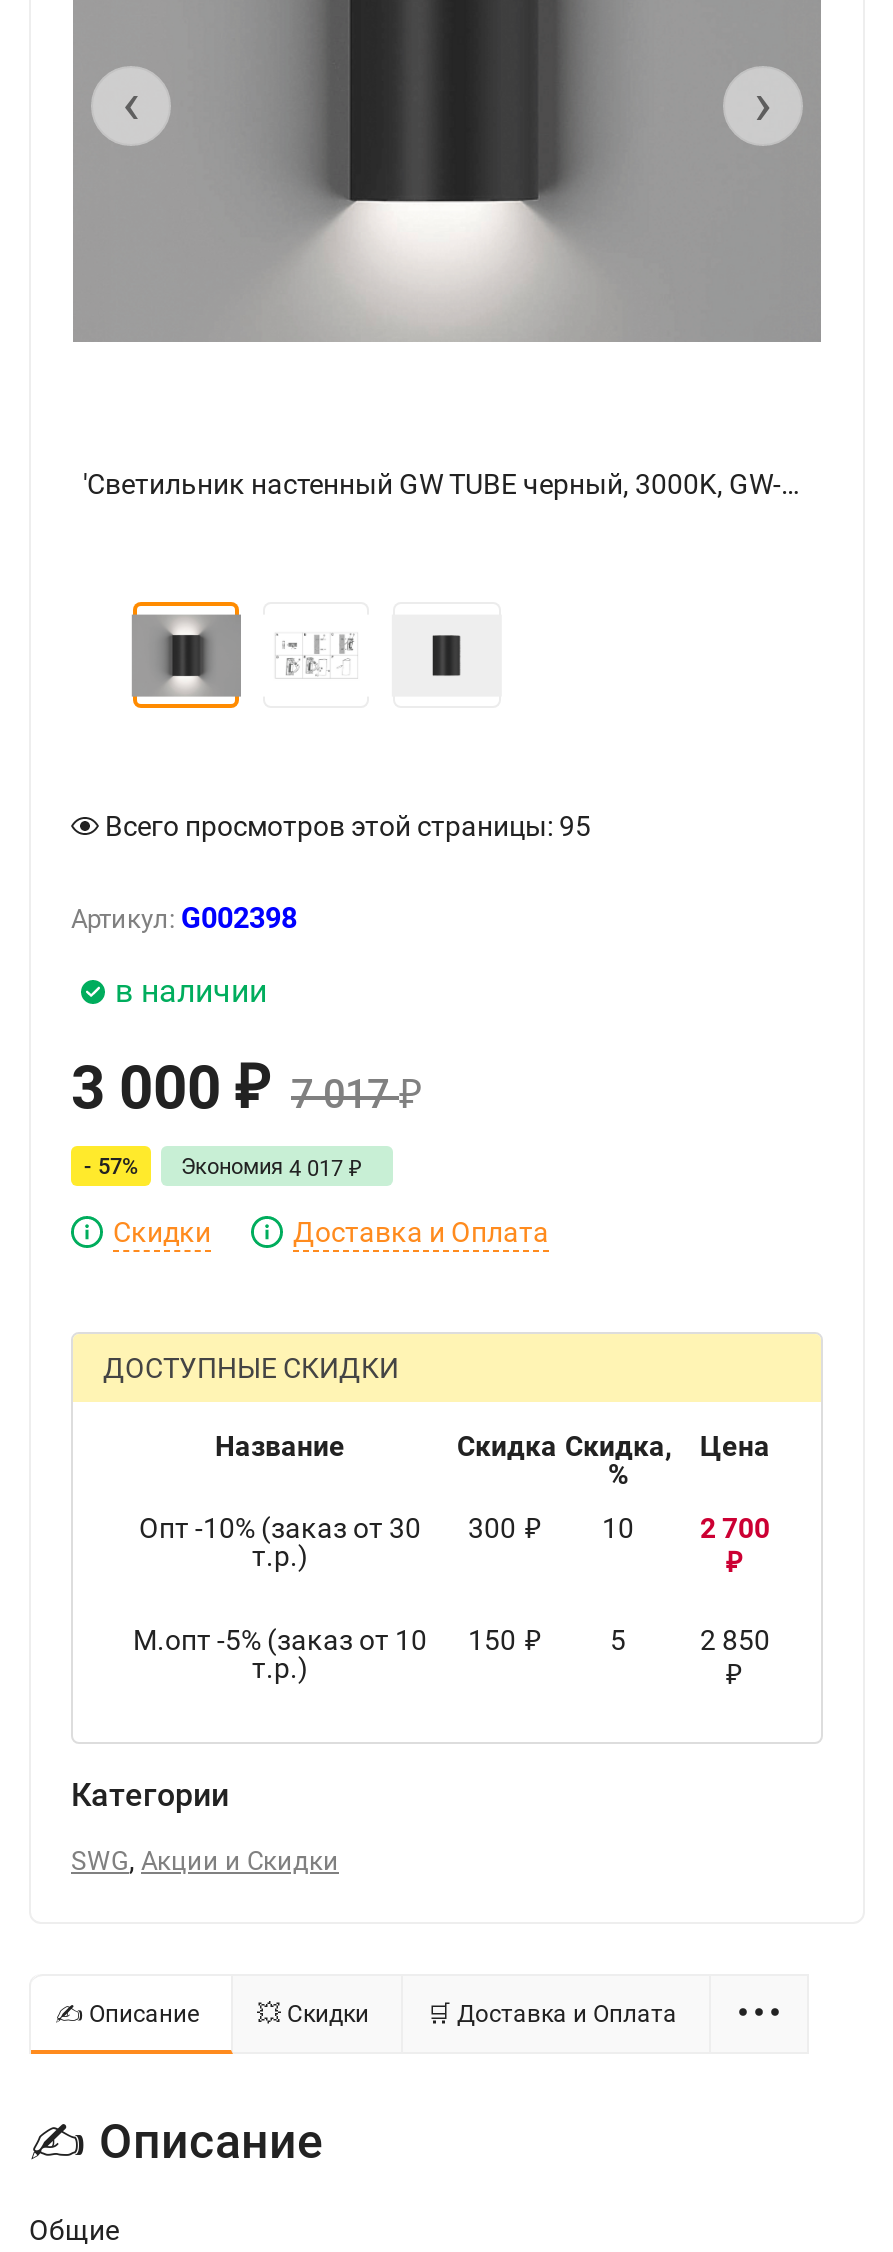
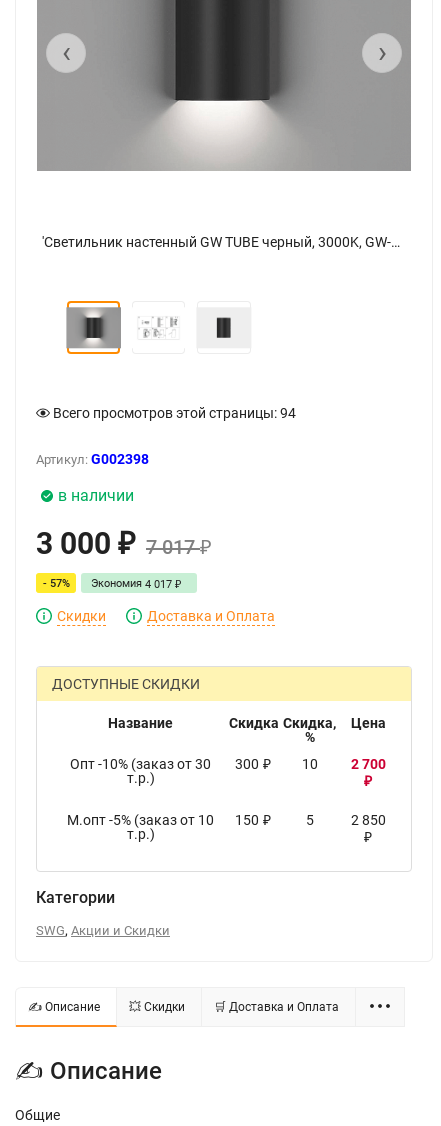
- Всего просмотров этой страницы: 95
+ Всего просмотров этой страницы: 94
